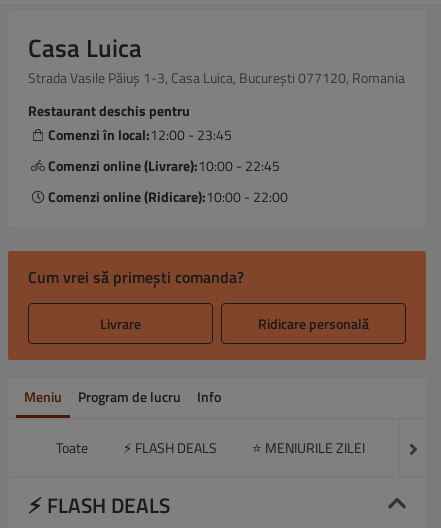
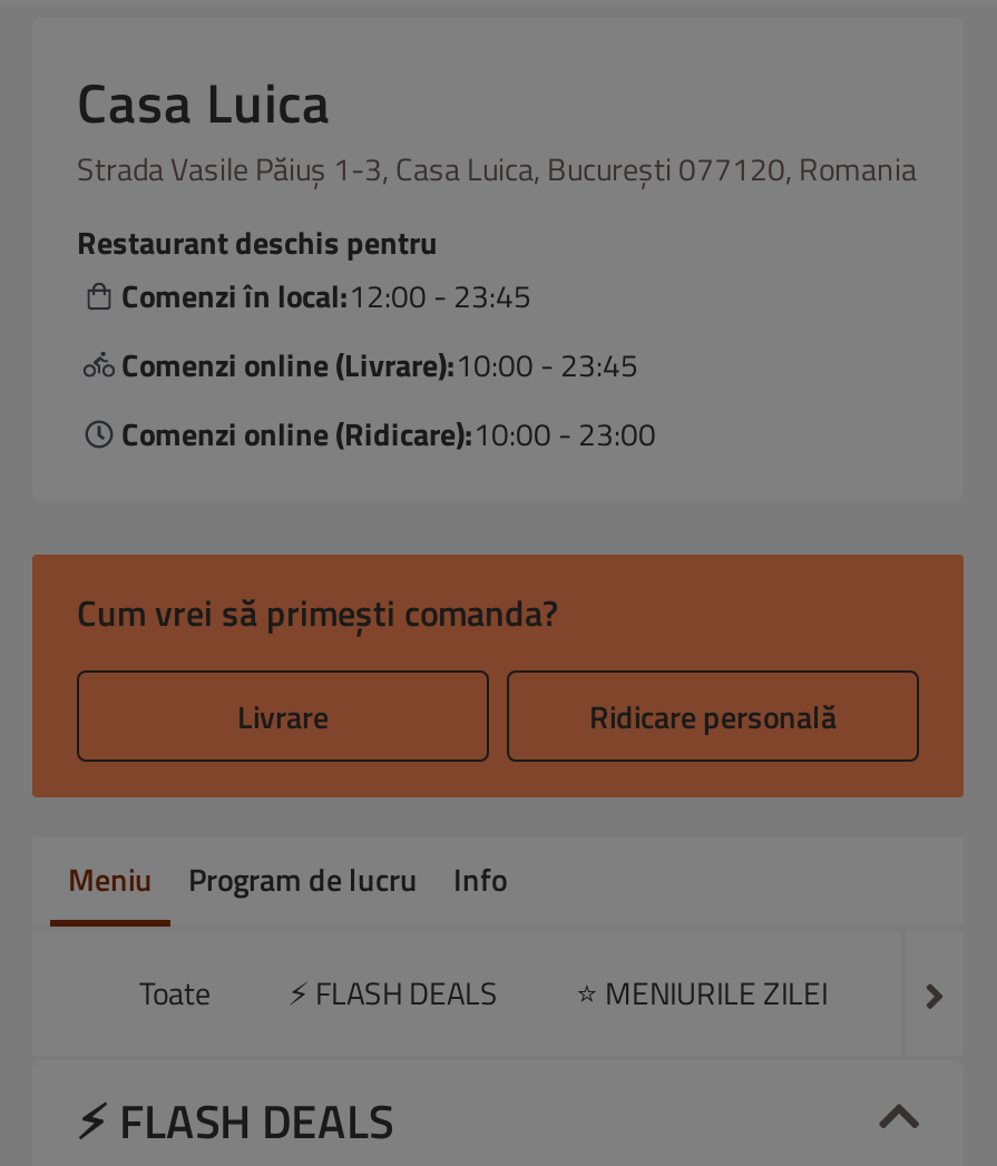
- Comenzi online (Livrare):10:00 - 22:45
+ Comenzi online (Livrare):10:00 - 23:45

- Comenzi online (Ridicare):10:00 - 22:00
+ Comenzi online (Ridicare):10:00 - 23:00
